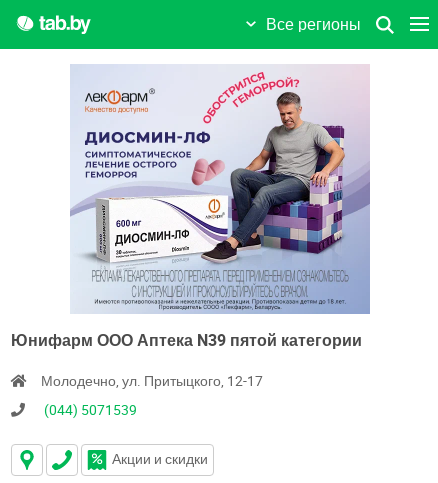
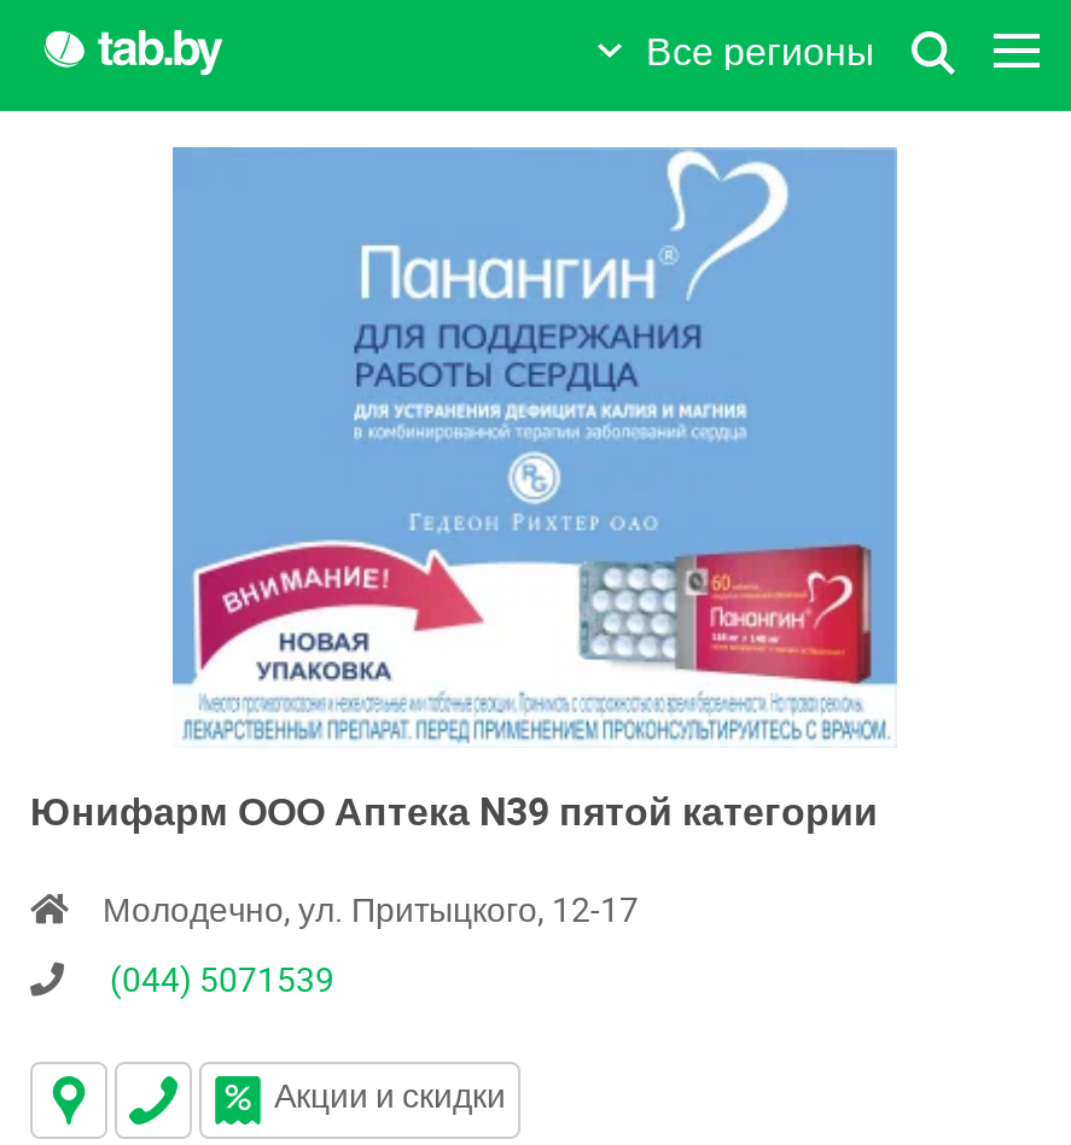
- [image]
+ [image]
